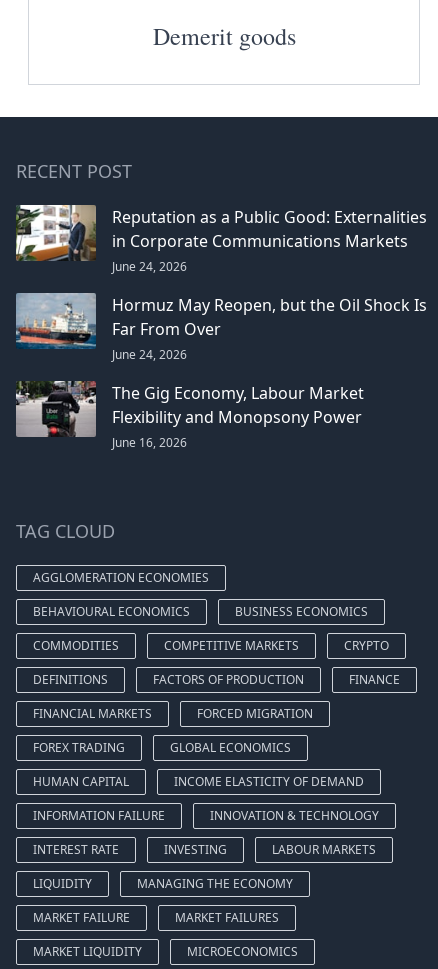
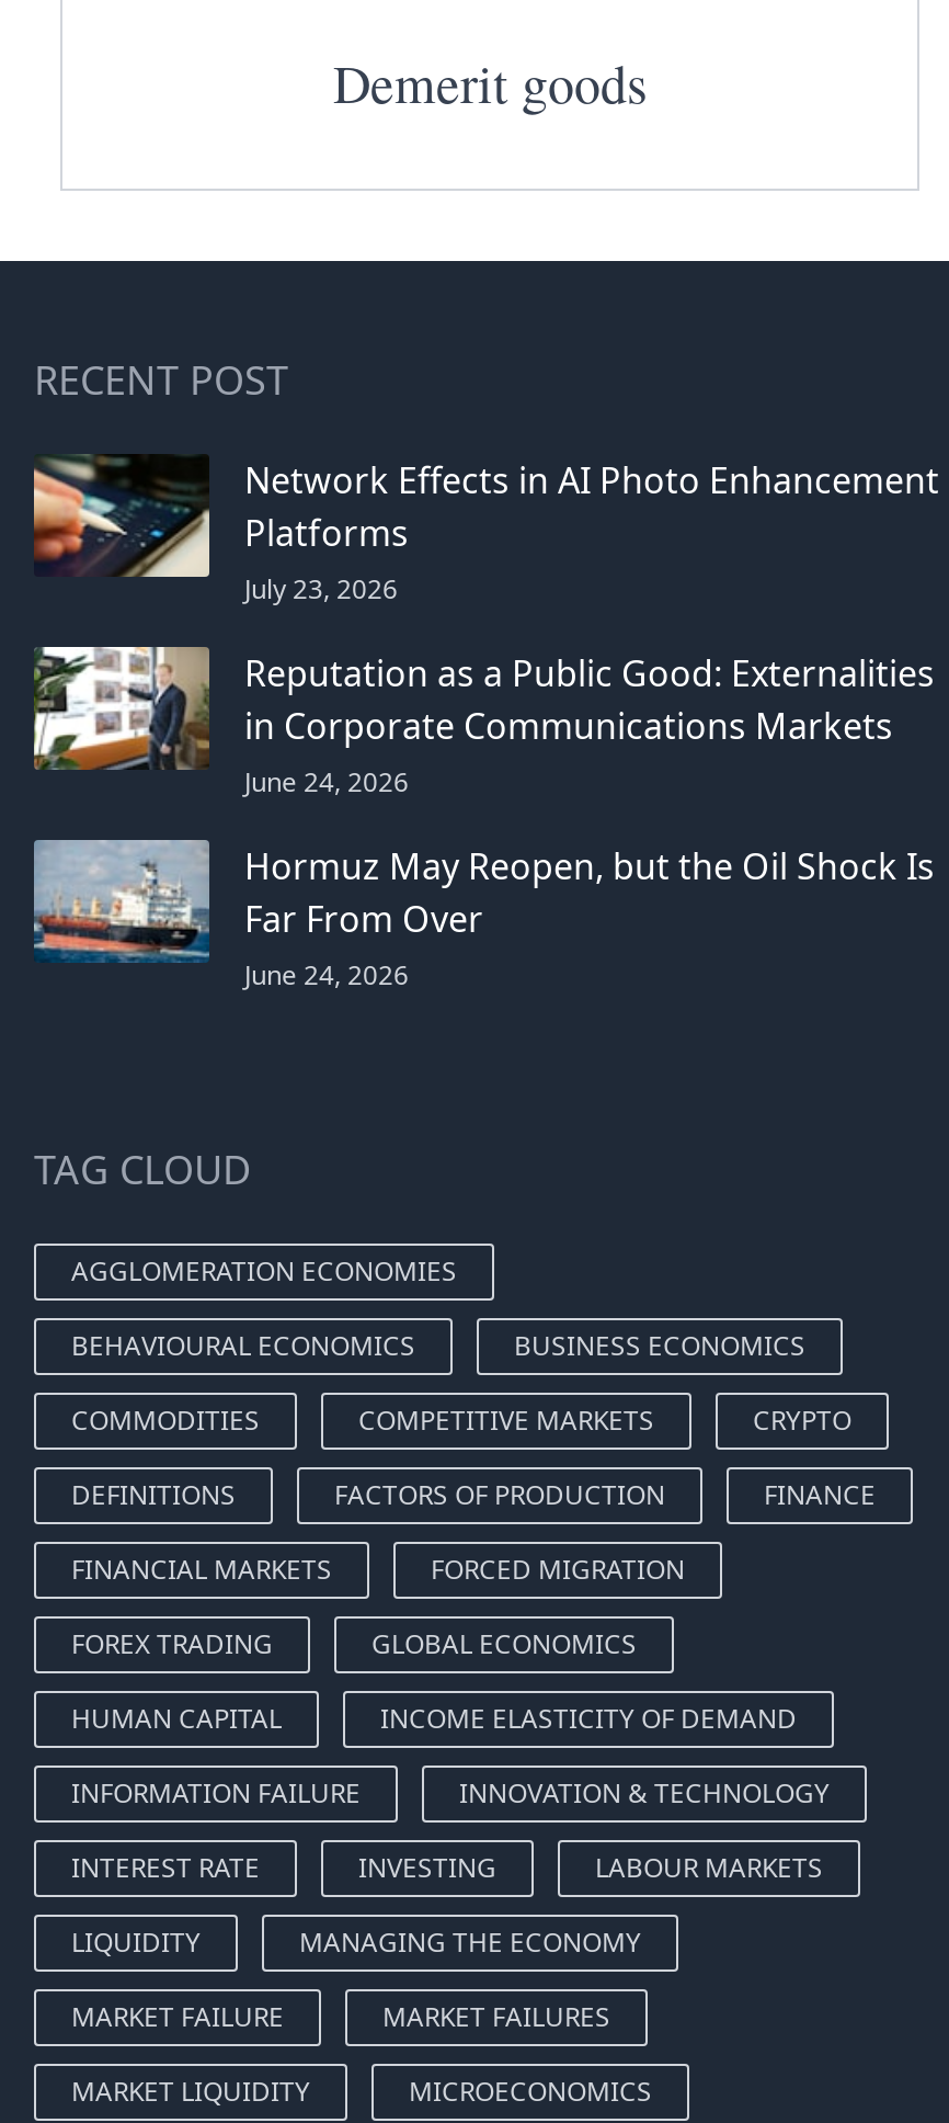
+ [image]
+ Network Effects in AI Photo Enhancement
+ Platforms
+ July 23, 2026

moved down: [image] | Reputation as a Public Good: Externalities | in Corporate Communications Markets | June 24, 2026 | Hormuz May Reopen, but the Oil Shock Is | Far From Over | June 24, 2026

- [image]
- The Gig Economy, Labour Market
- Flexibility and Monopsony Power
- June 16, 2026
